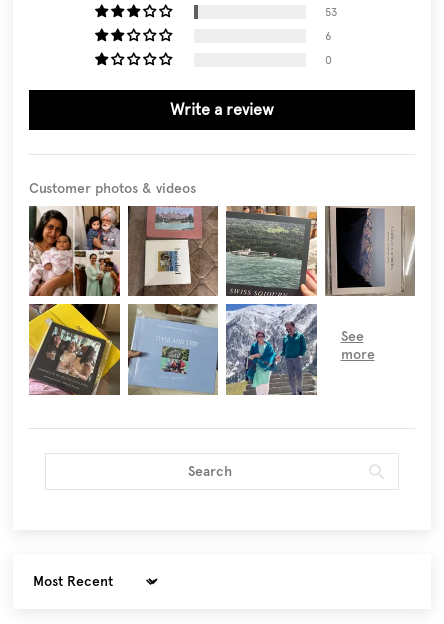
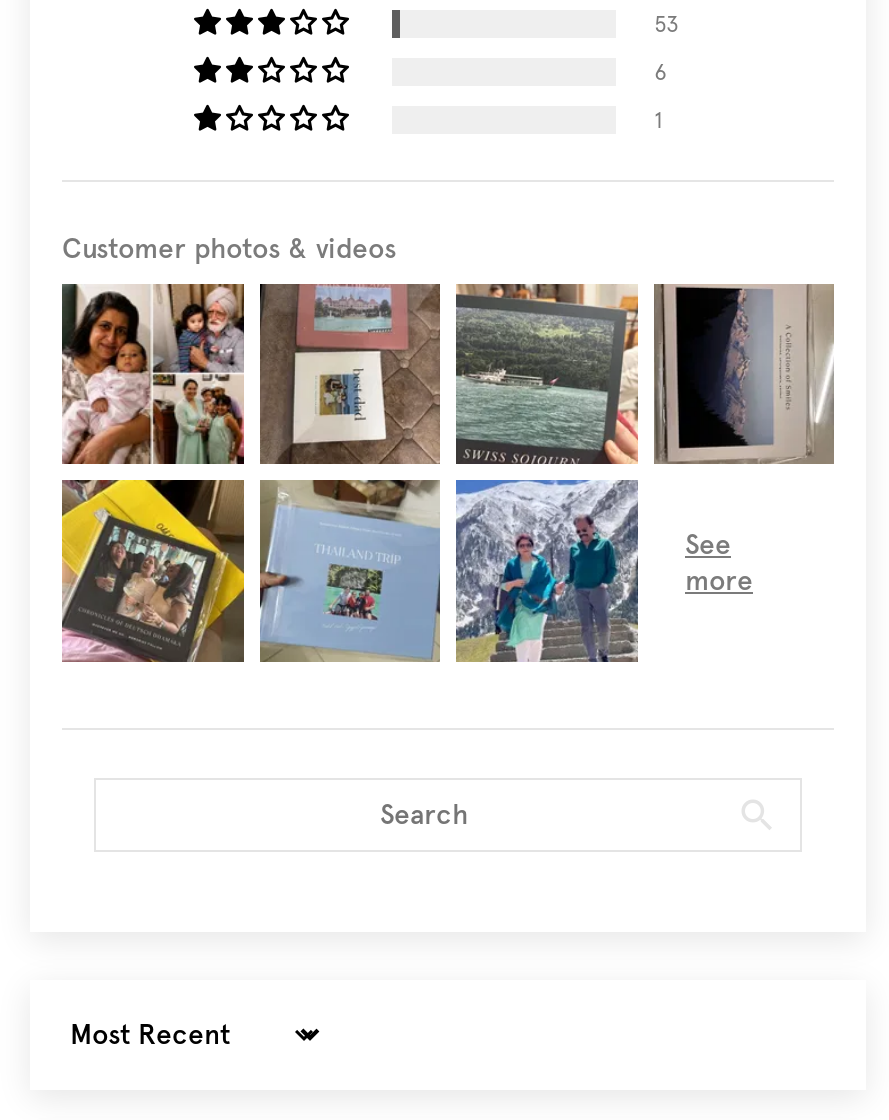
- 0
- Write a review
+ 1
